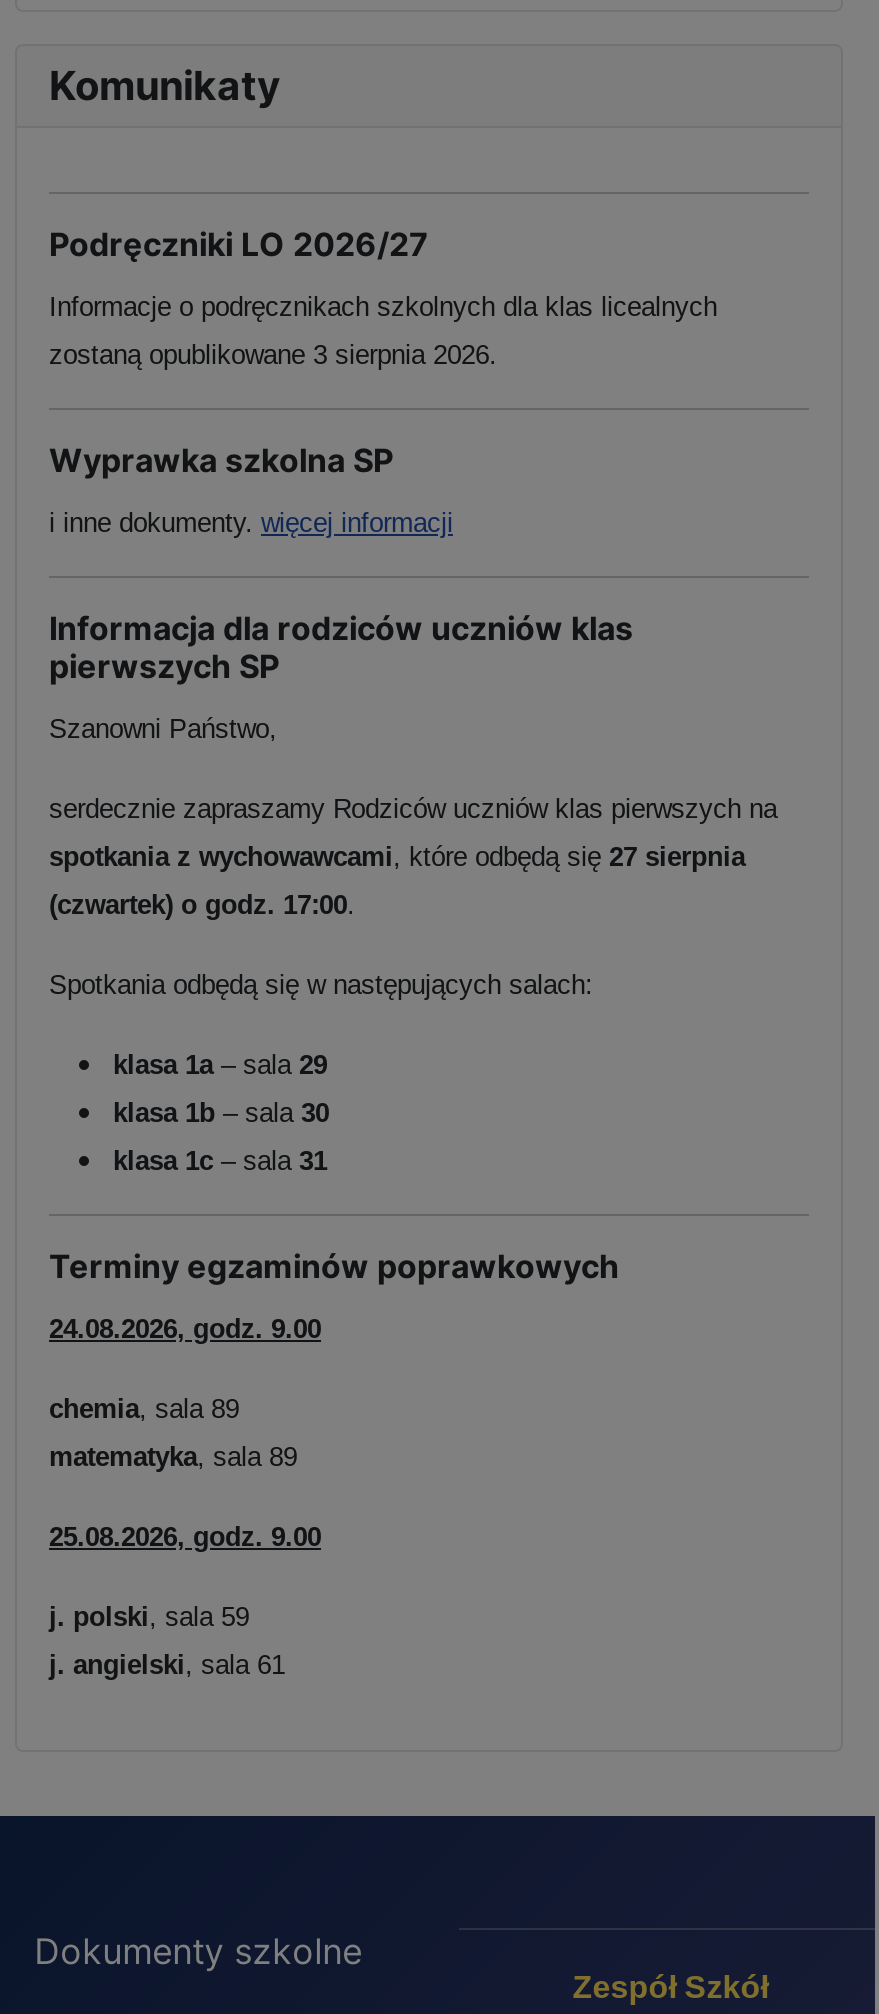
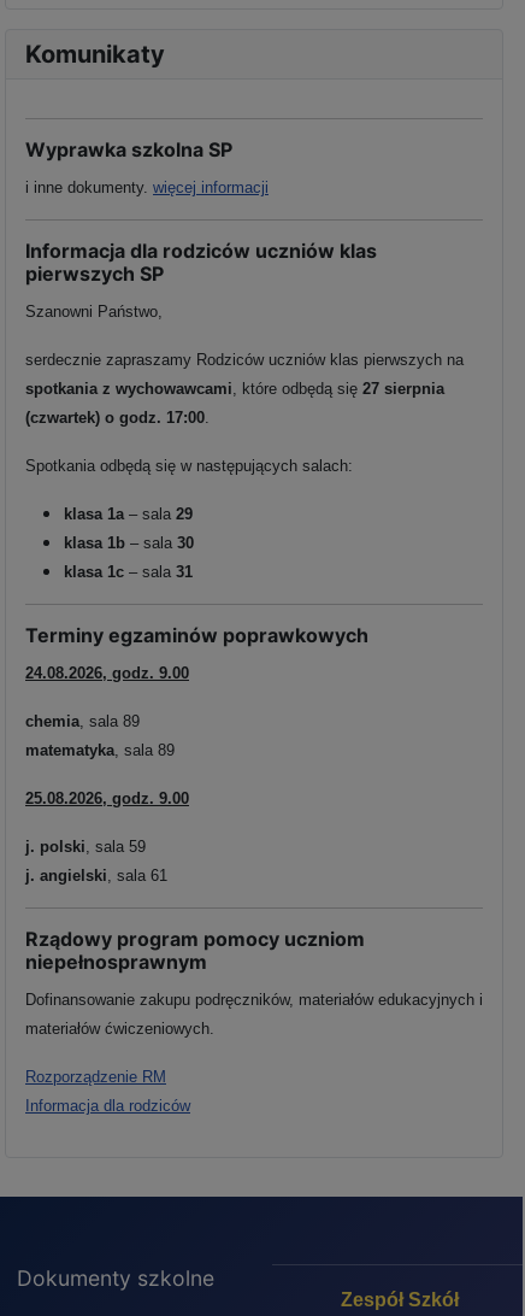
- Podręczniki LO 2026/27
- Informacje o podręcznikach szkolnych dla klas licealnych
- zostaną opublikowane 3 sierpnia 2026.

moved up: Wyprawka szkolna SP | i inne dokumenty. więcej informacji | Informacja dla rodziców uczniów klas | ... | j. polski, sala 59 | j. angielski, sala 61

+ Rządowy program pomocy uczniom
+ niepełnosprawnym
+ Dofinansowanie zakupu podręczników, materiałów edukacyjnych i
+ materiałów ćwiczeniowych.
+ Rozporządzenie RM
+ Informacja dla rodziców
